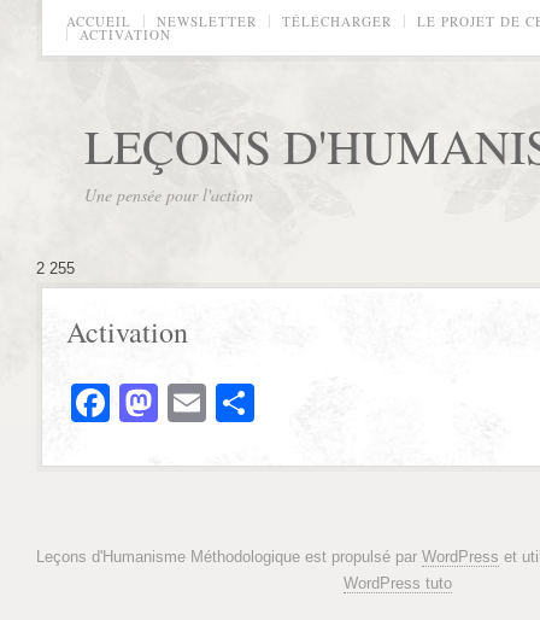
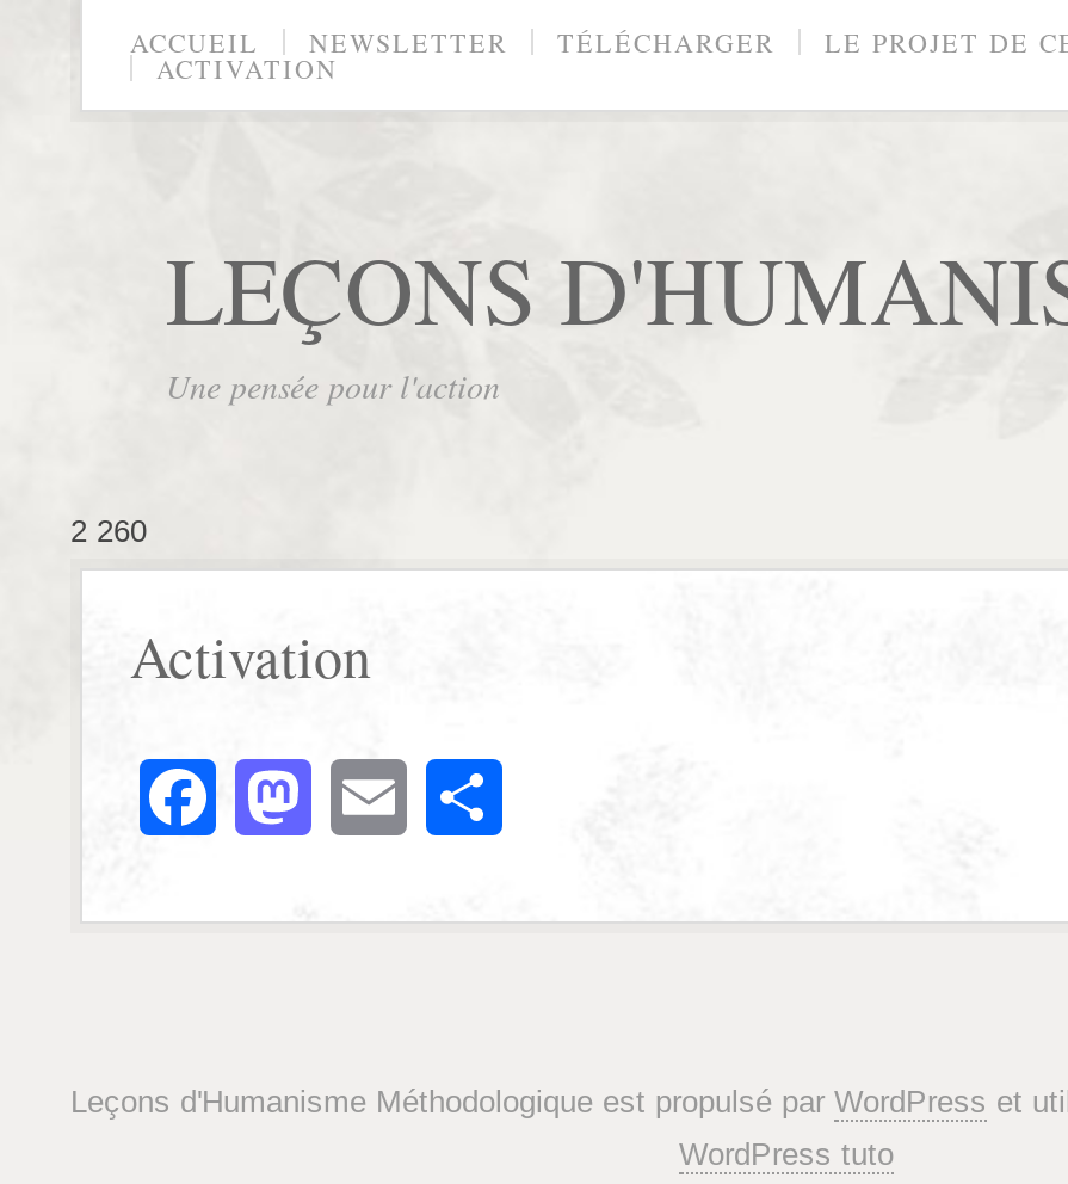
- 2 255
+ 2 260
